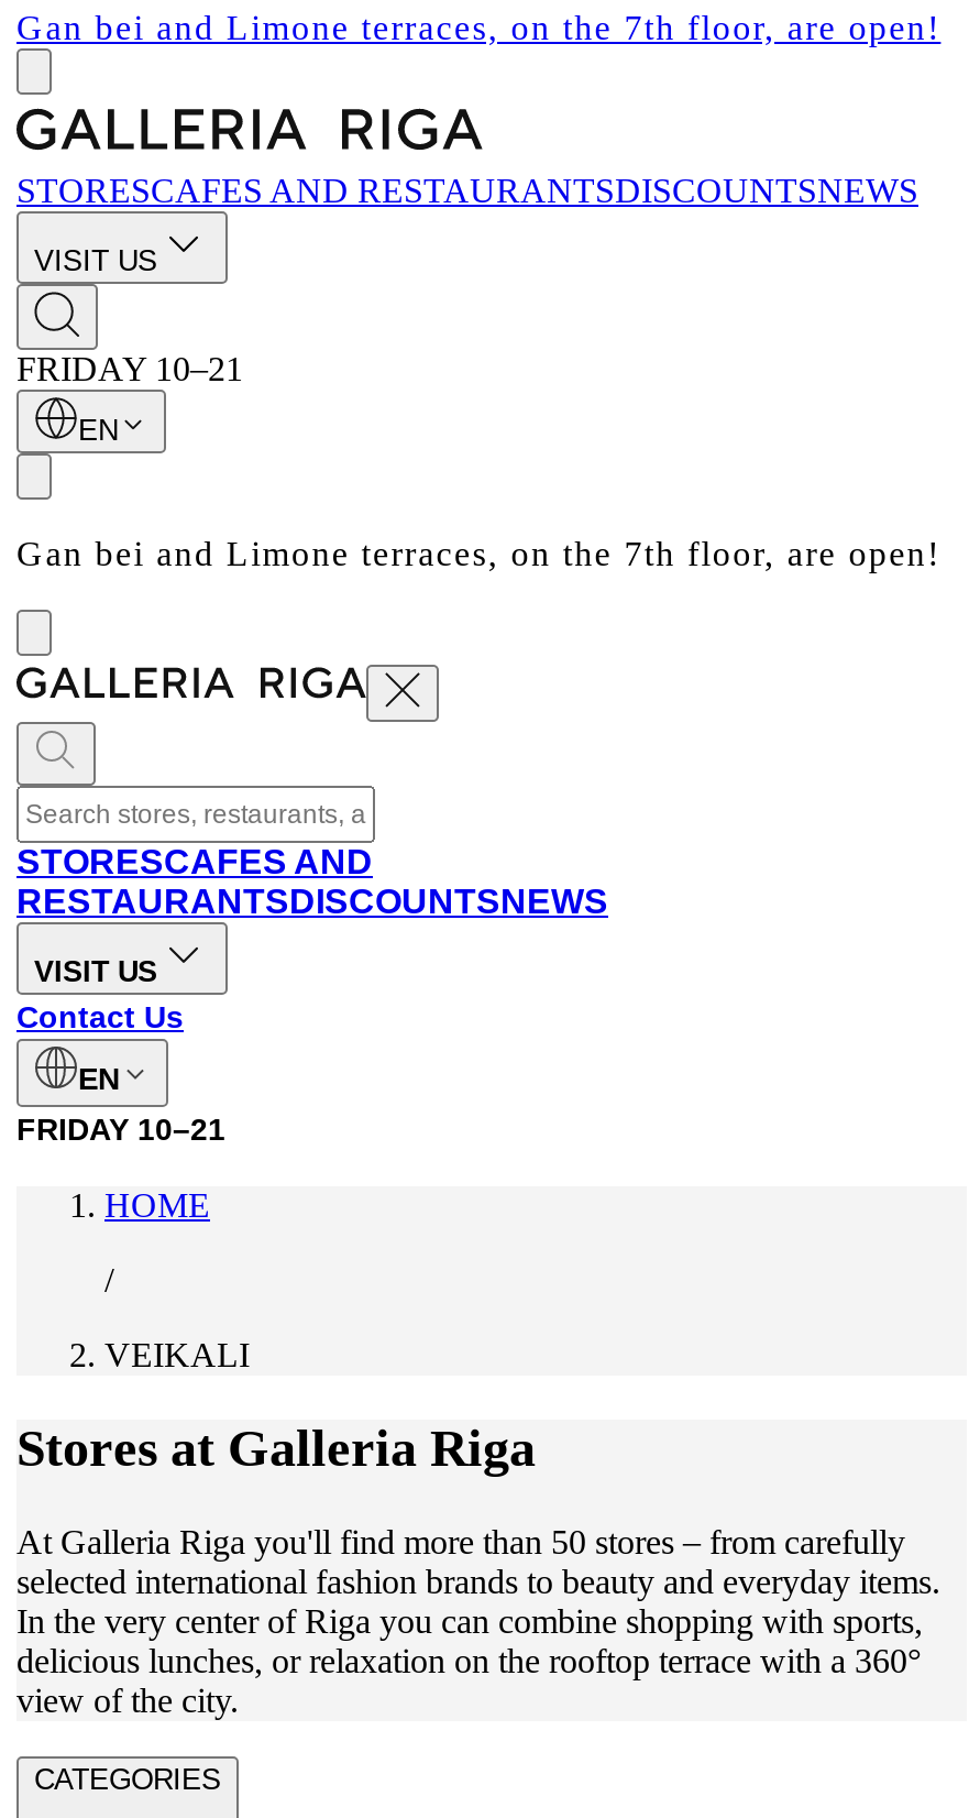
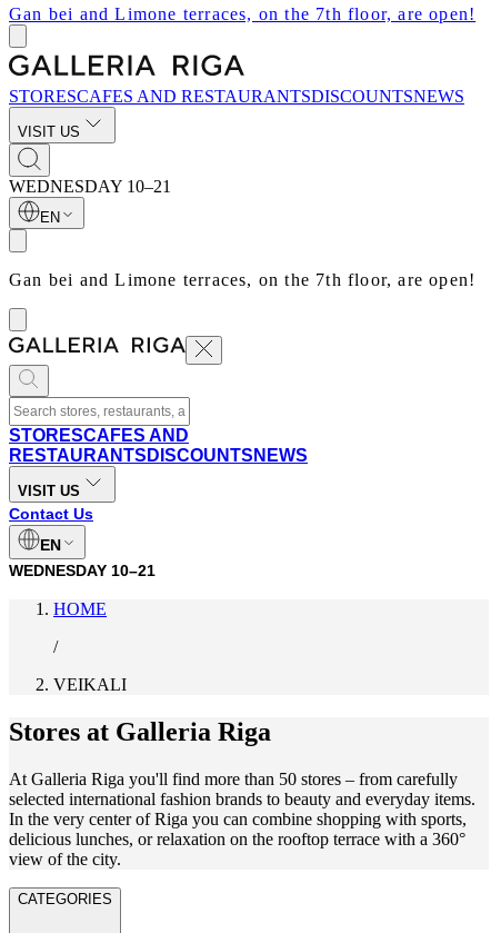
- FRIDAY 10–21
+ WEDNESDAY 10–21

- FRIDAY 10–21
+ WEDNESDAY 10–21
